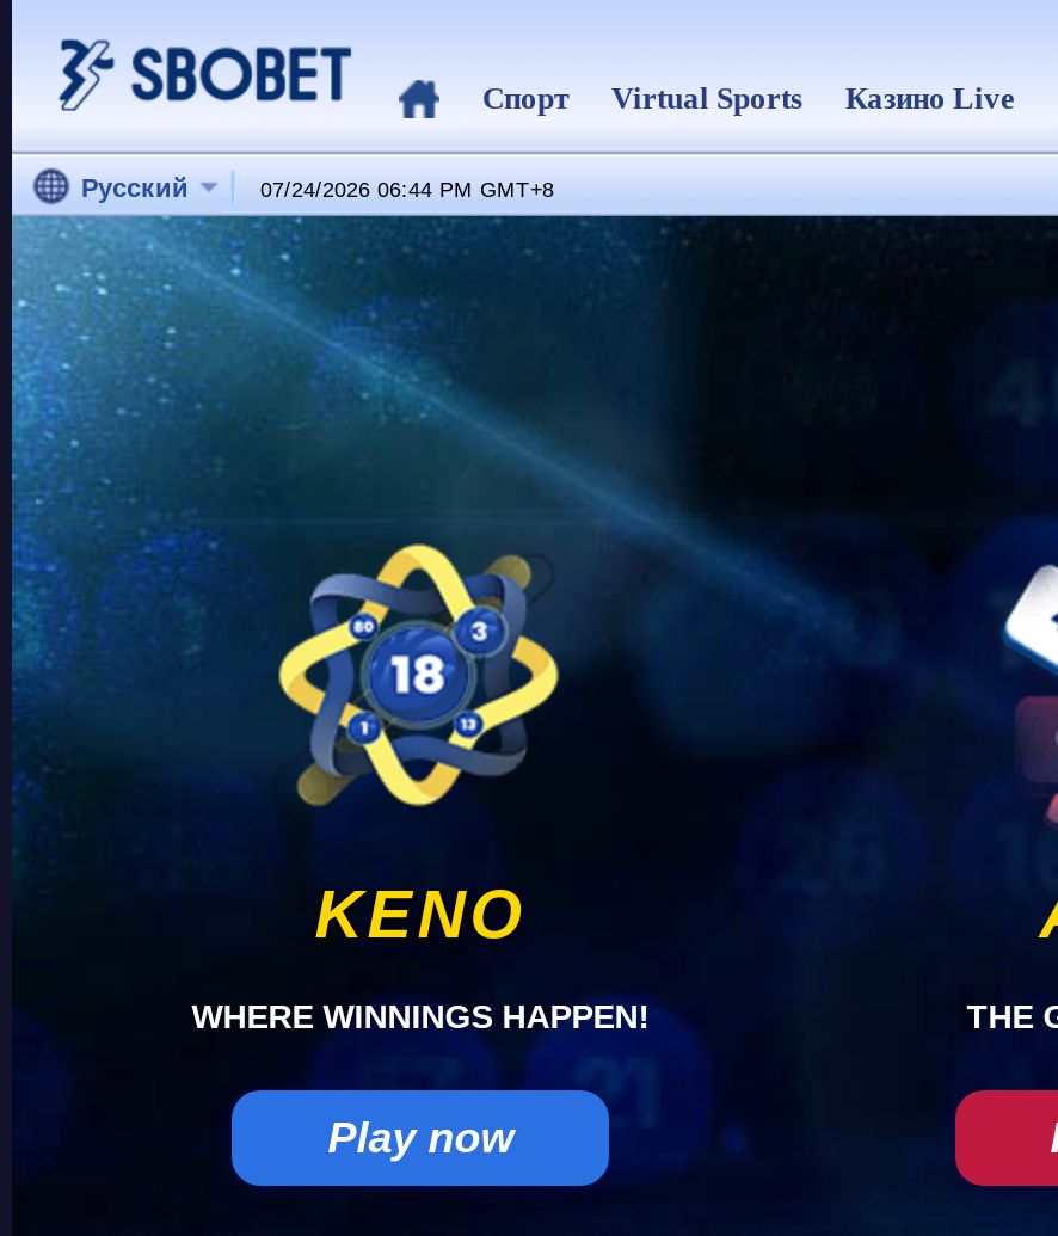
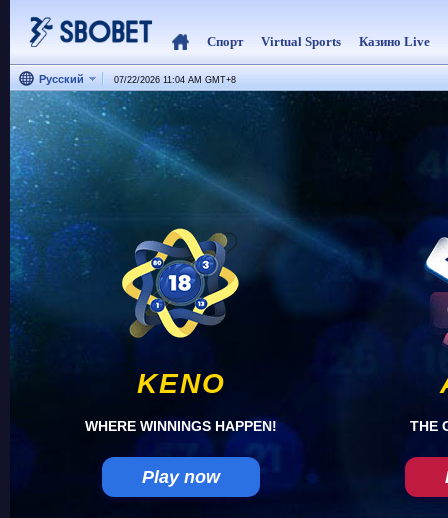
- 07/24/2026 06:44 PM GMT+8
+ 07/22/2026 11:04 AM GMT+8
